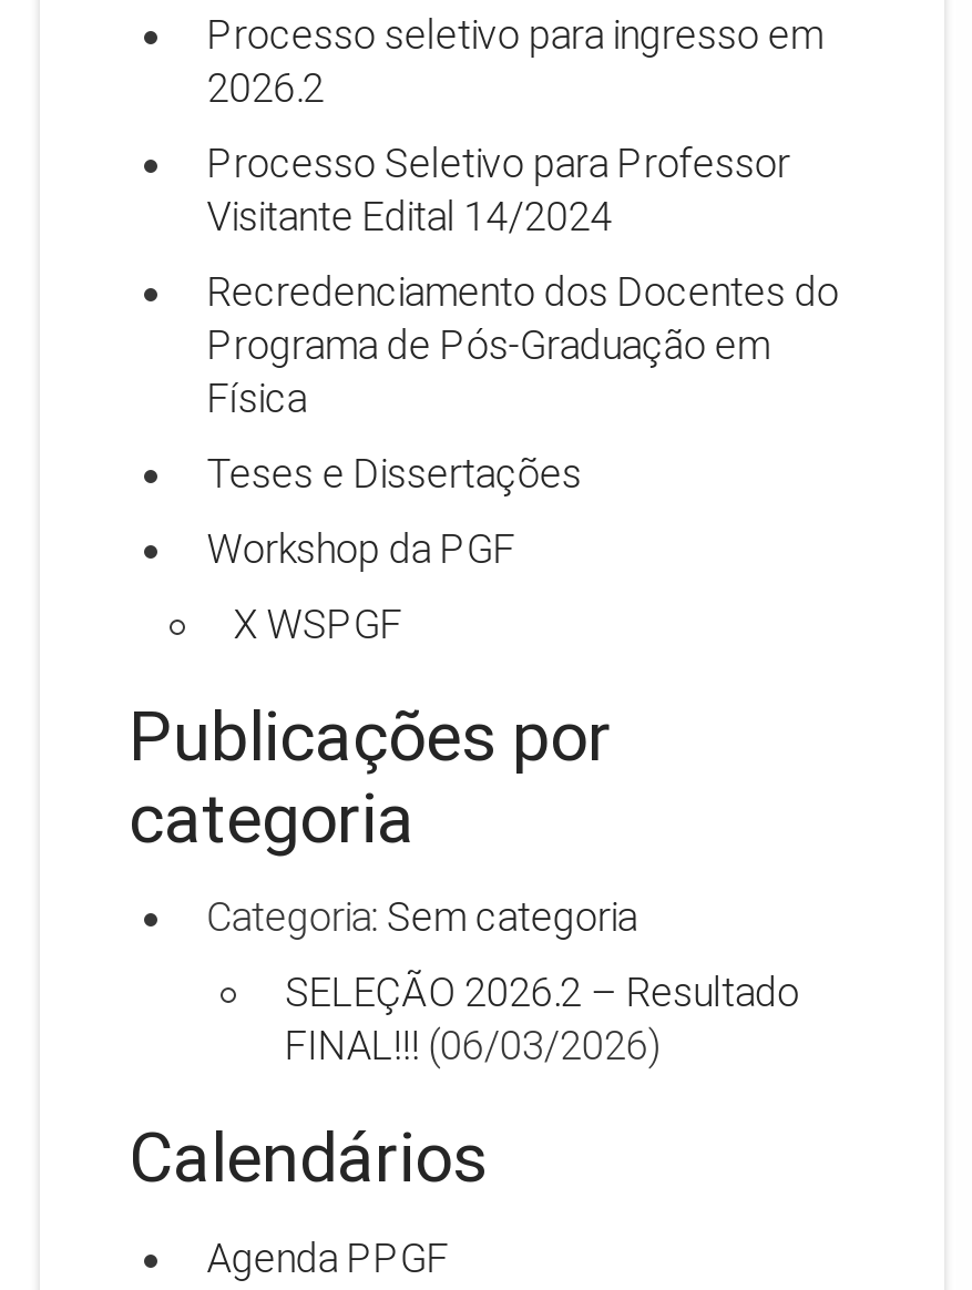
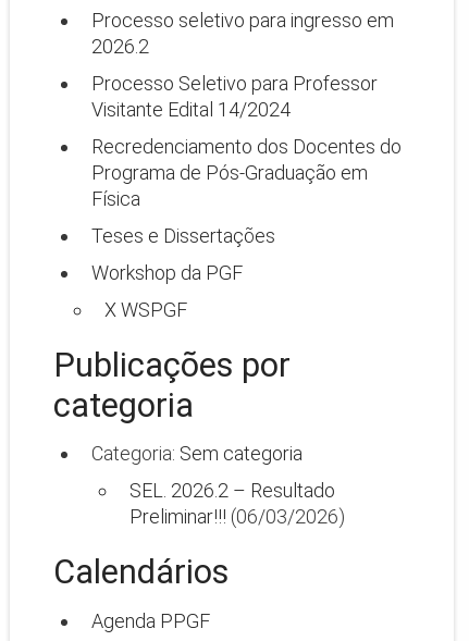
- SELEÇÃO 2026.2 – Resultado
- FINAL!!! (06/03/2026)
+ SEL. 2026.2 – Resultado
+ Preliminar!!! (06/03/2026)
